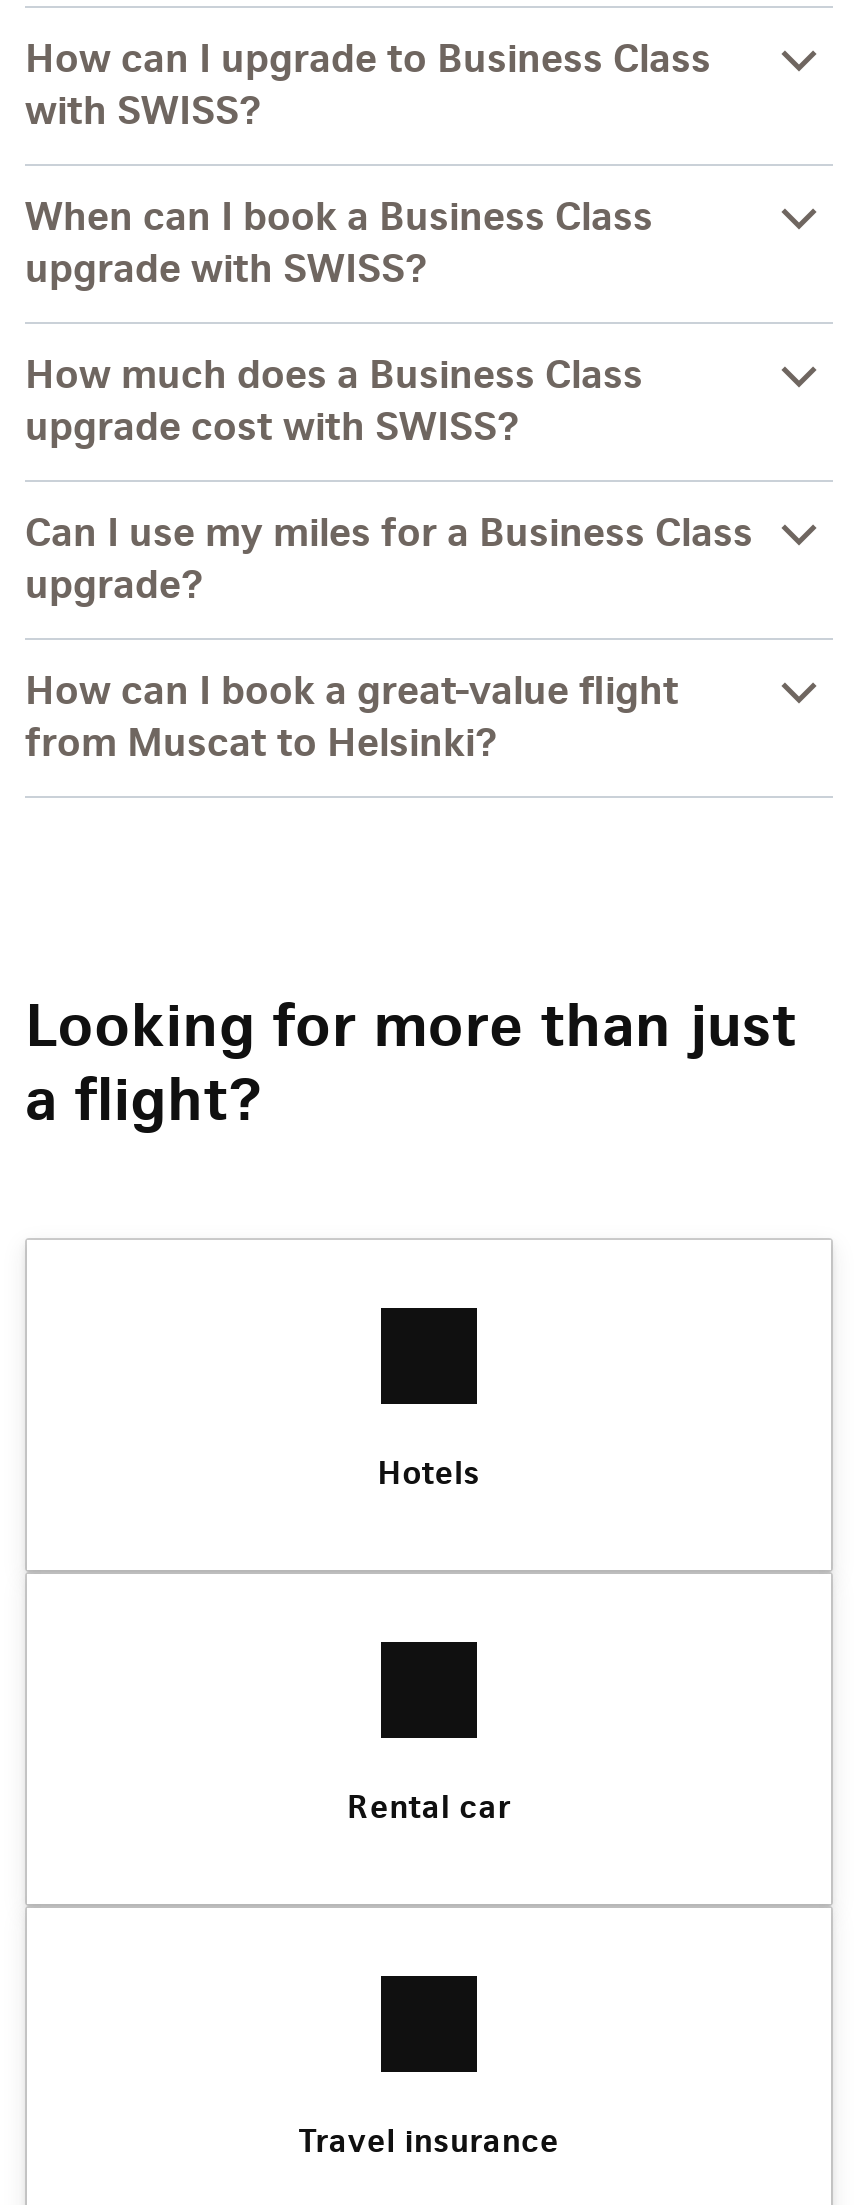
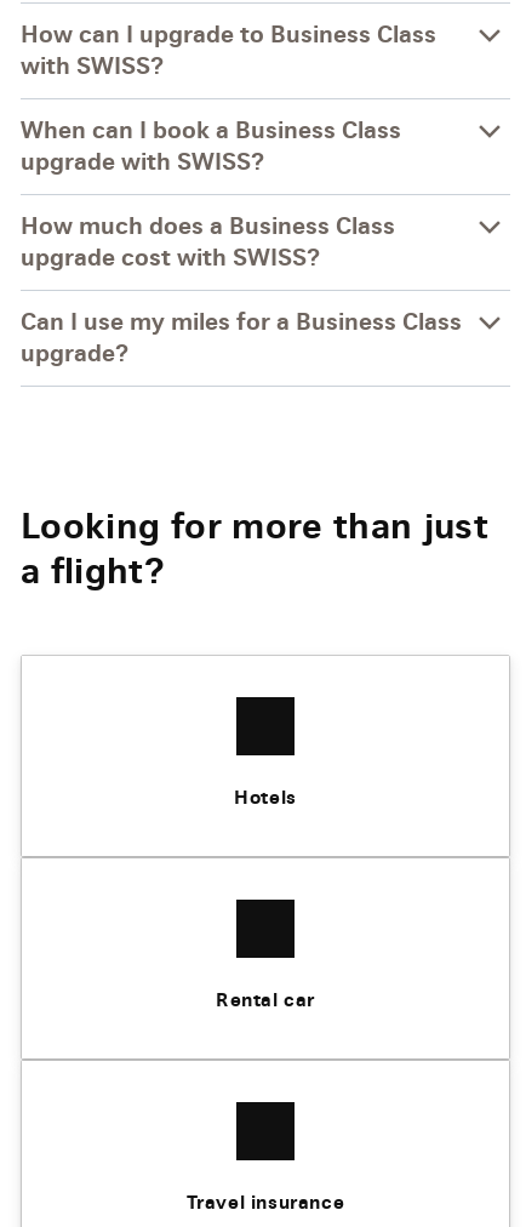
- How can I book a great-value flight
- from Muscat to Helsinki?
